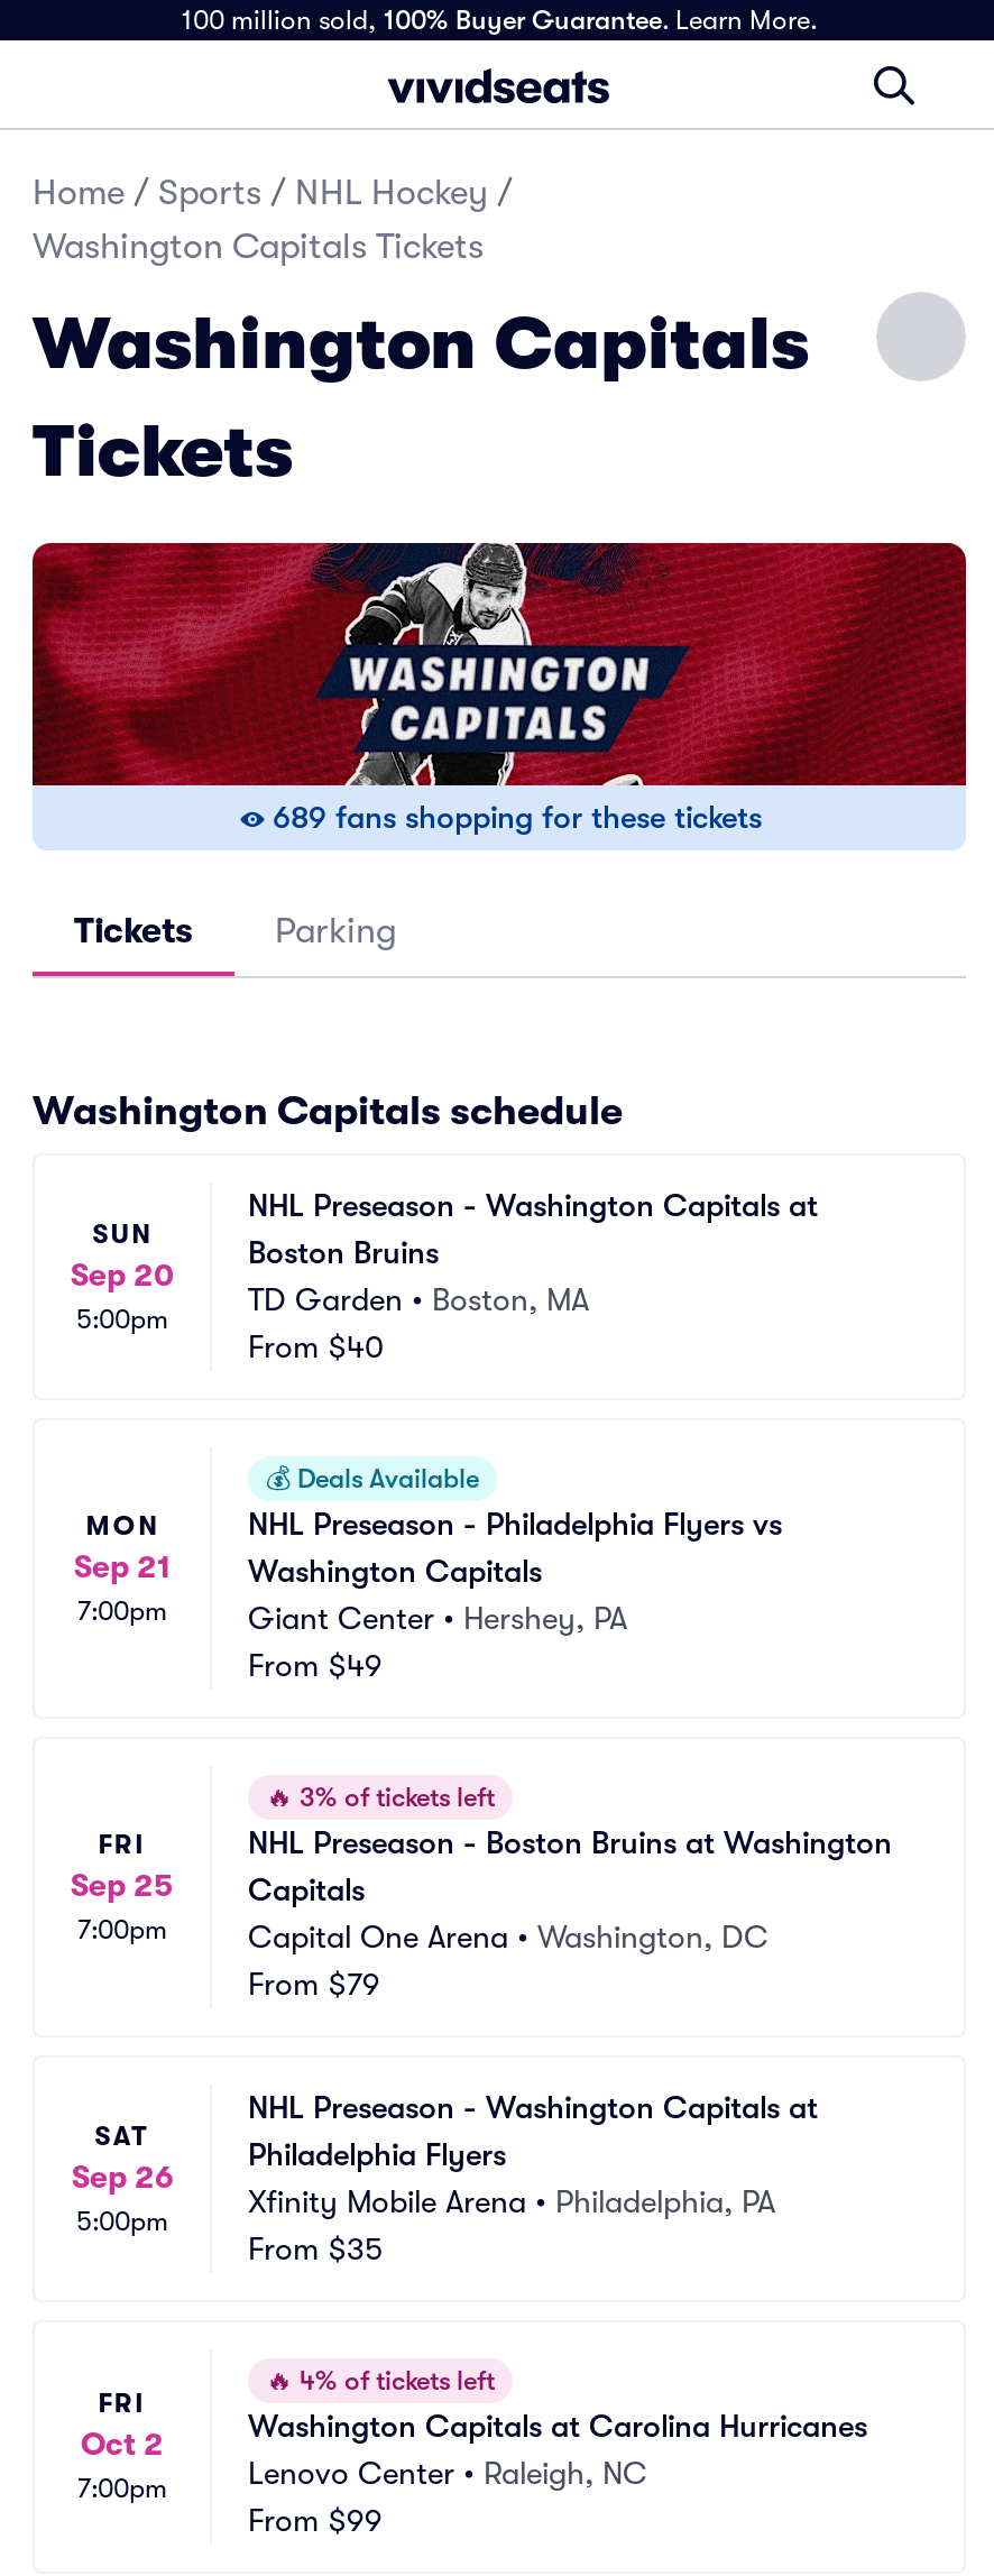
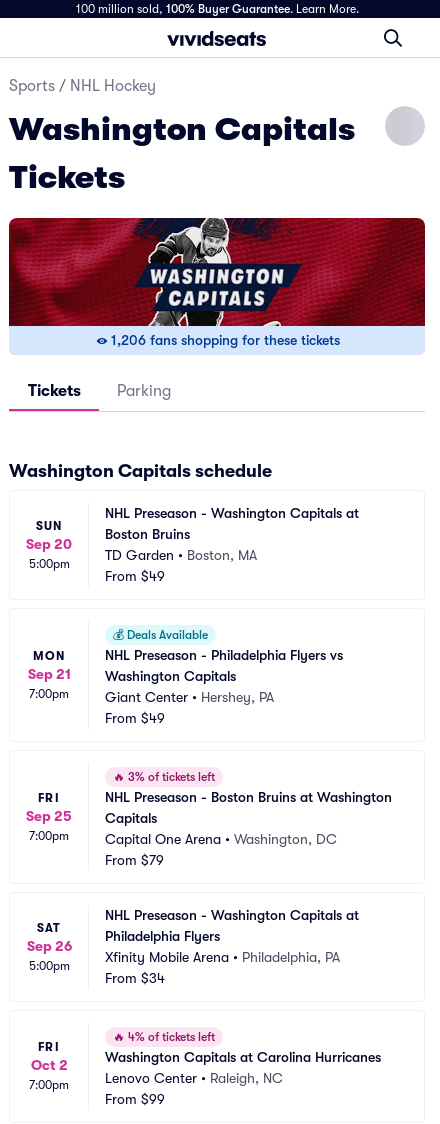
- Home / Sports / NHL Hockey /
- Washington Capitals Tickets
+ Sports / NHL Hockey

- 689 fans shopping for these tickets
+ 1,206 fans shopping for these tickets

- From $40
+ From $49

- From $35
+ From $34
